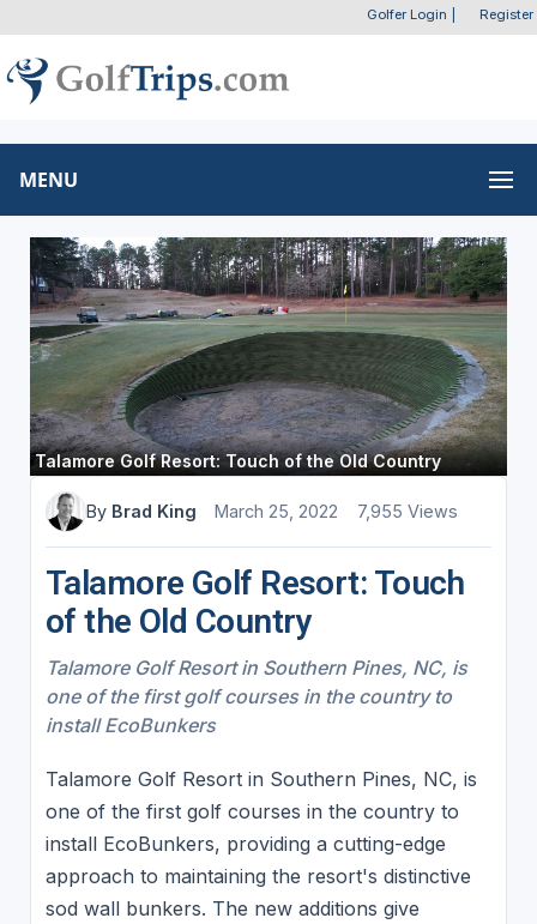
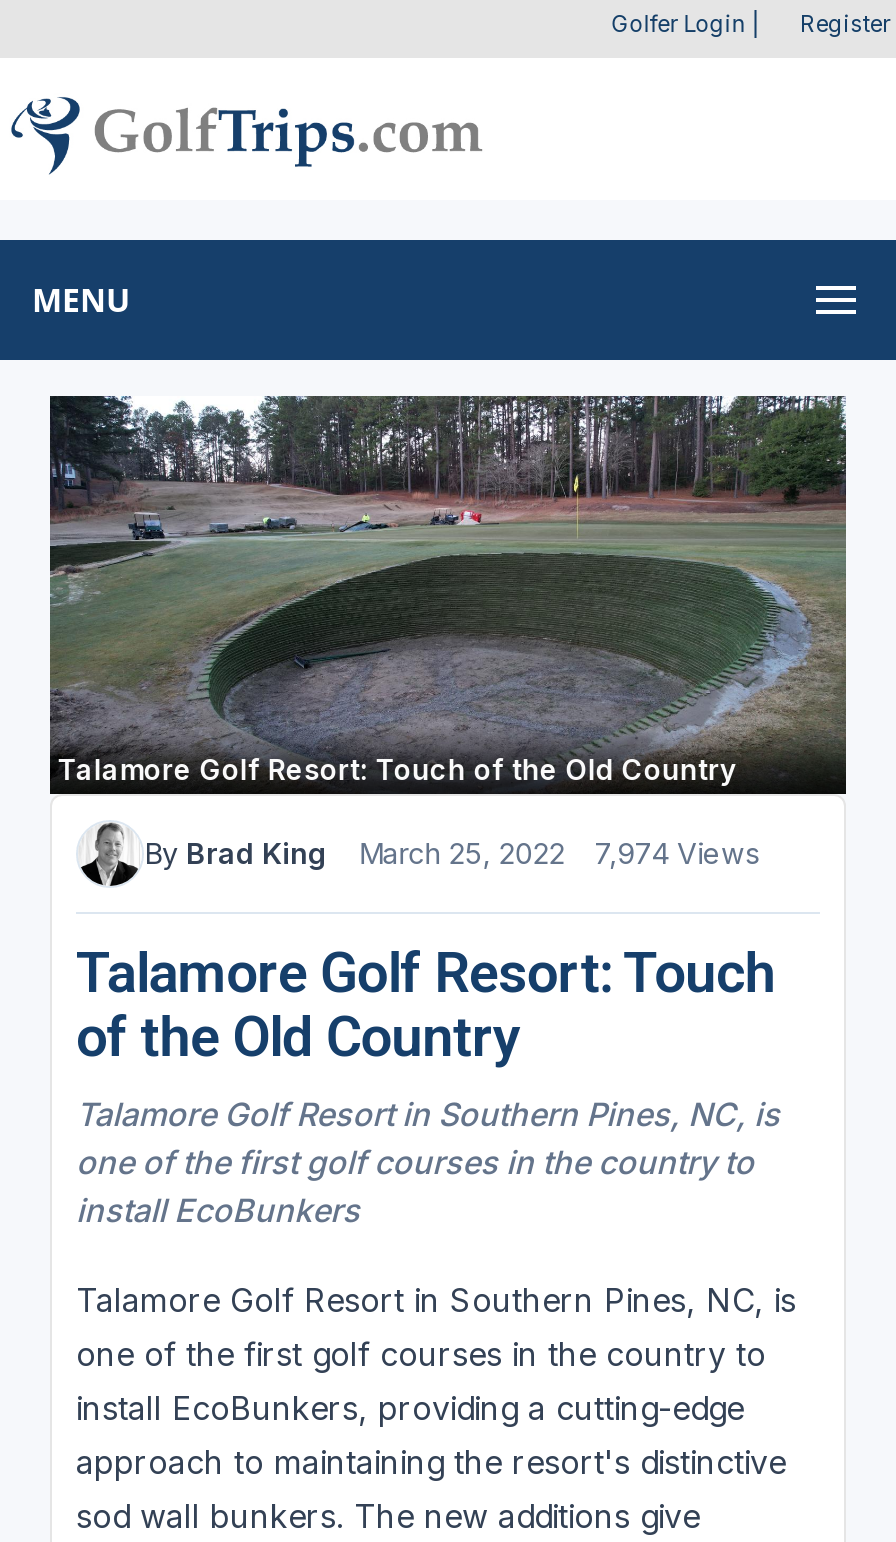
- By Brad King March 25, 2022 7,955 Views
+ By Brad King March 25, 2022 7,974 Views
